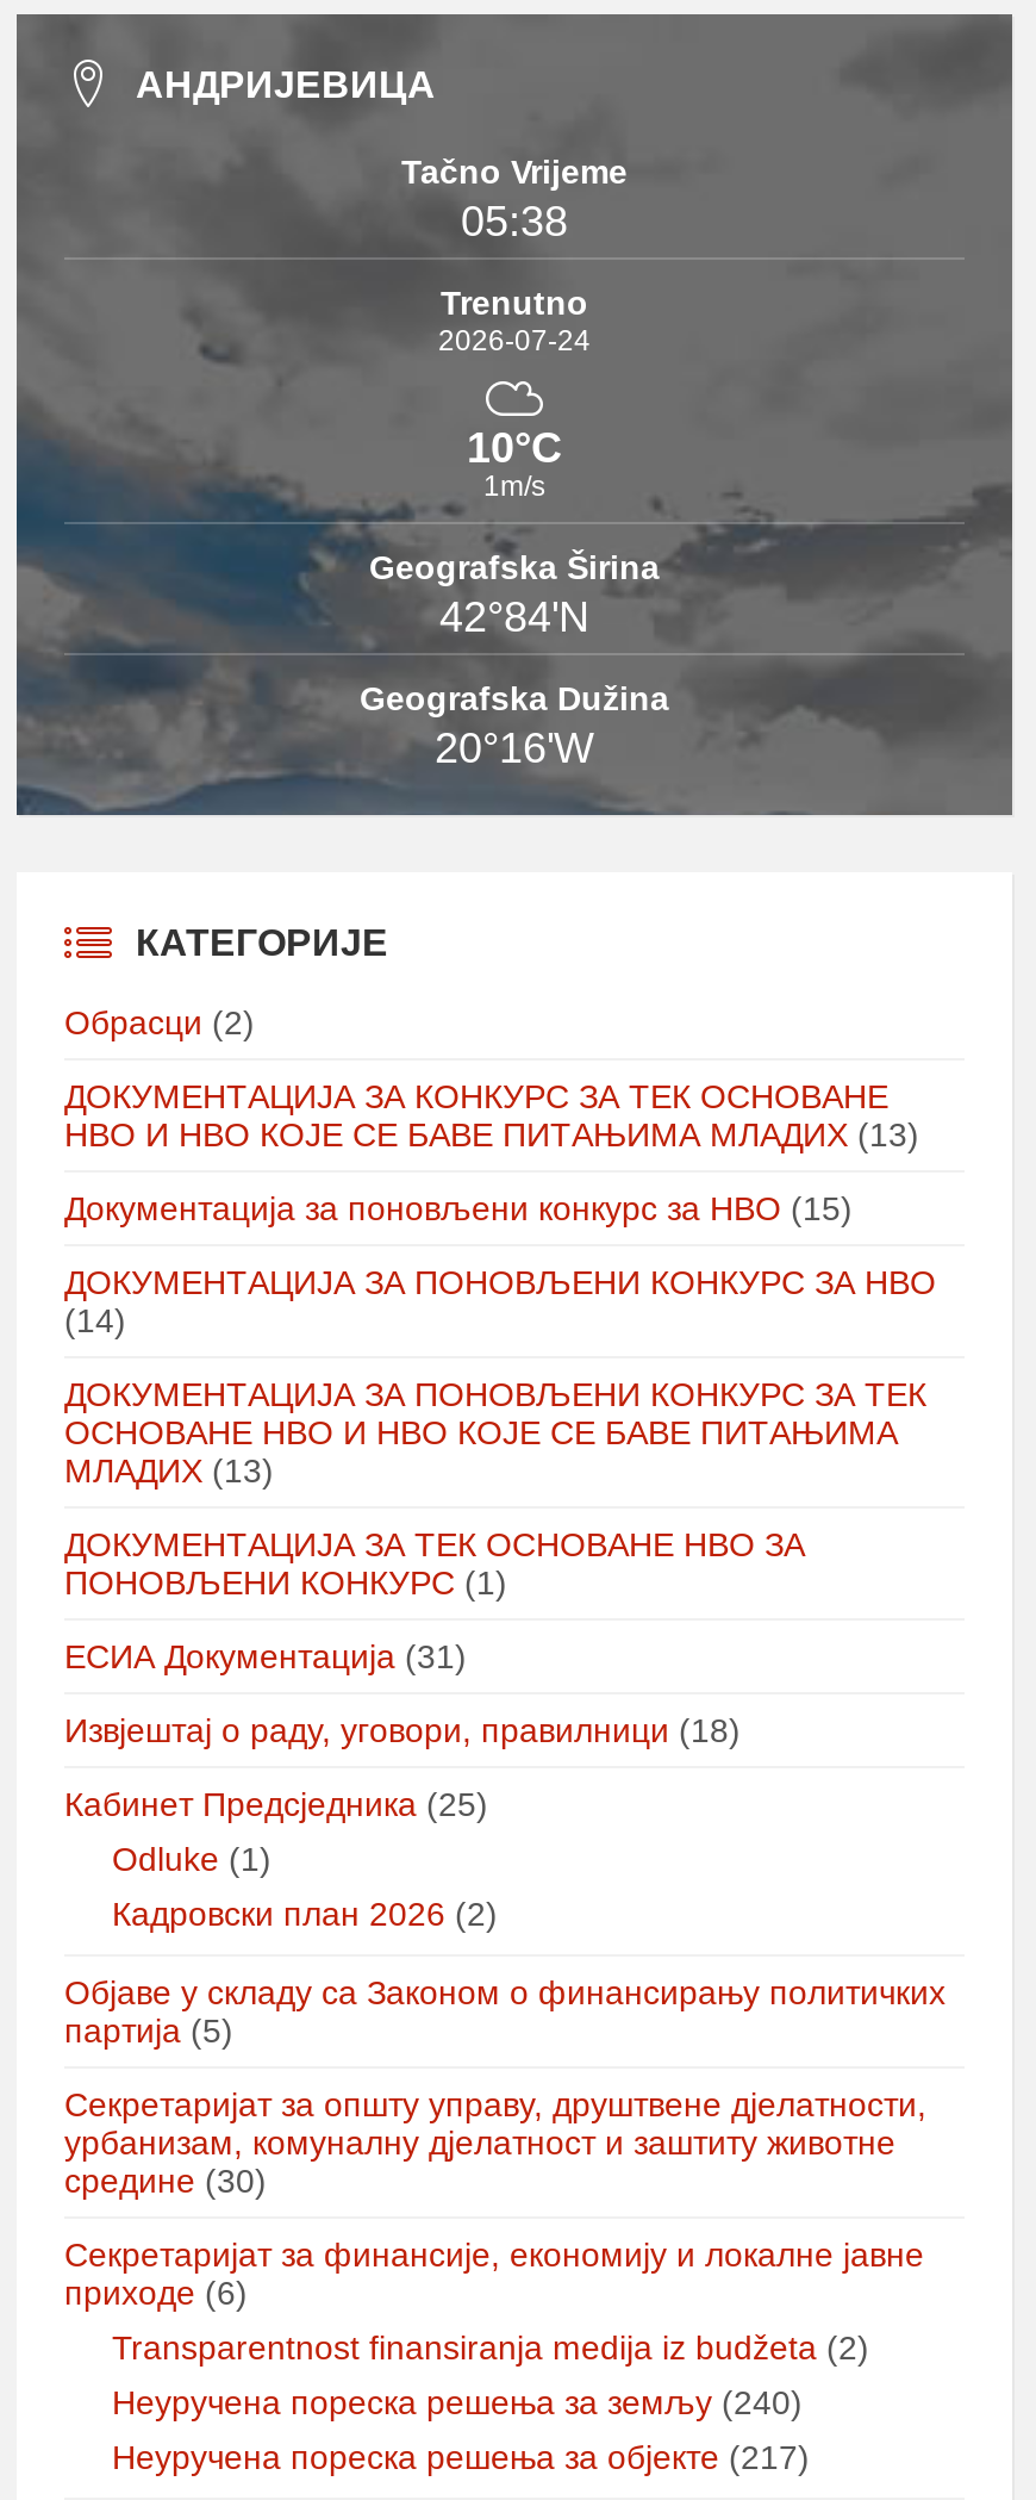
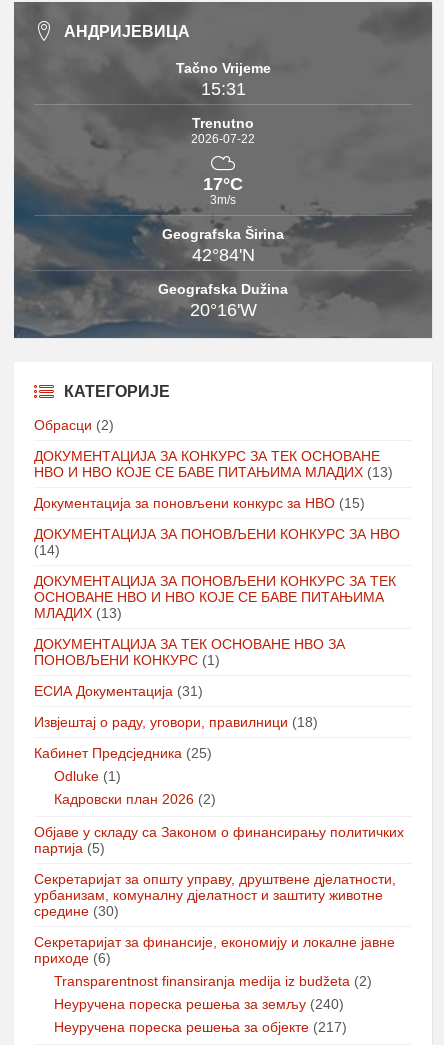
- 05:38
+ 15:31

- 2026-07-24
+ 2026-07-22

- 10°C
- 1m/s
+ 17°C
+ 3m/s
